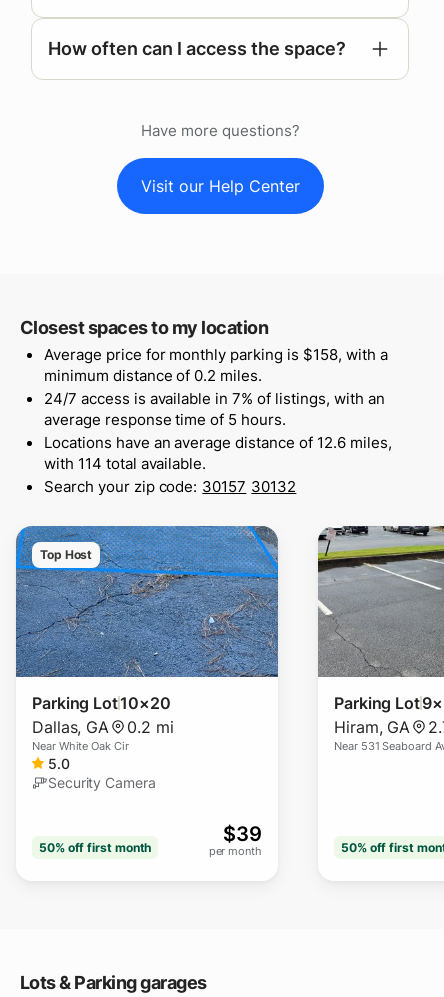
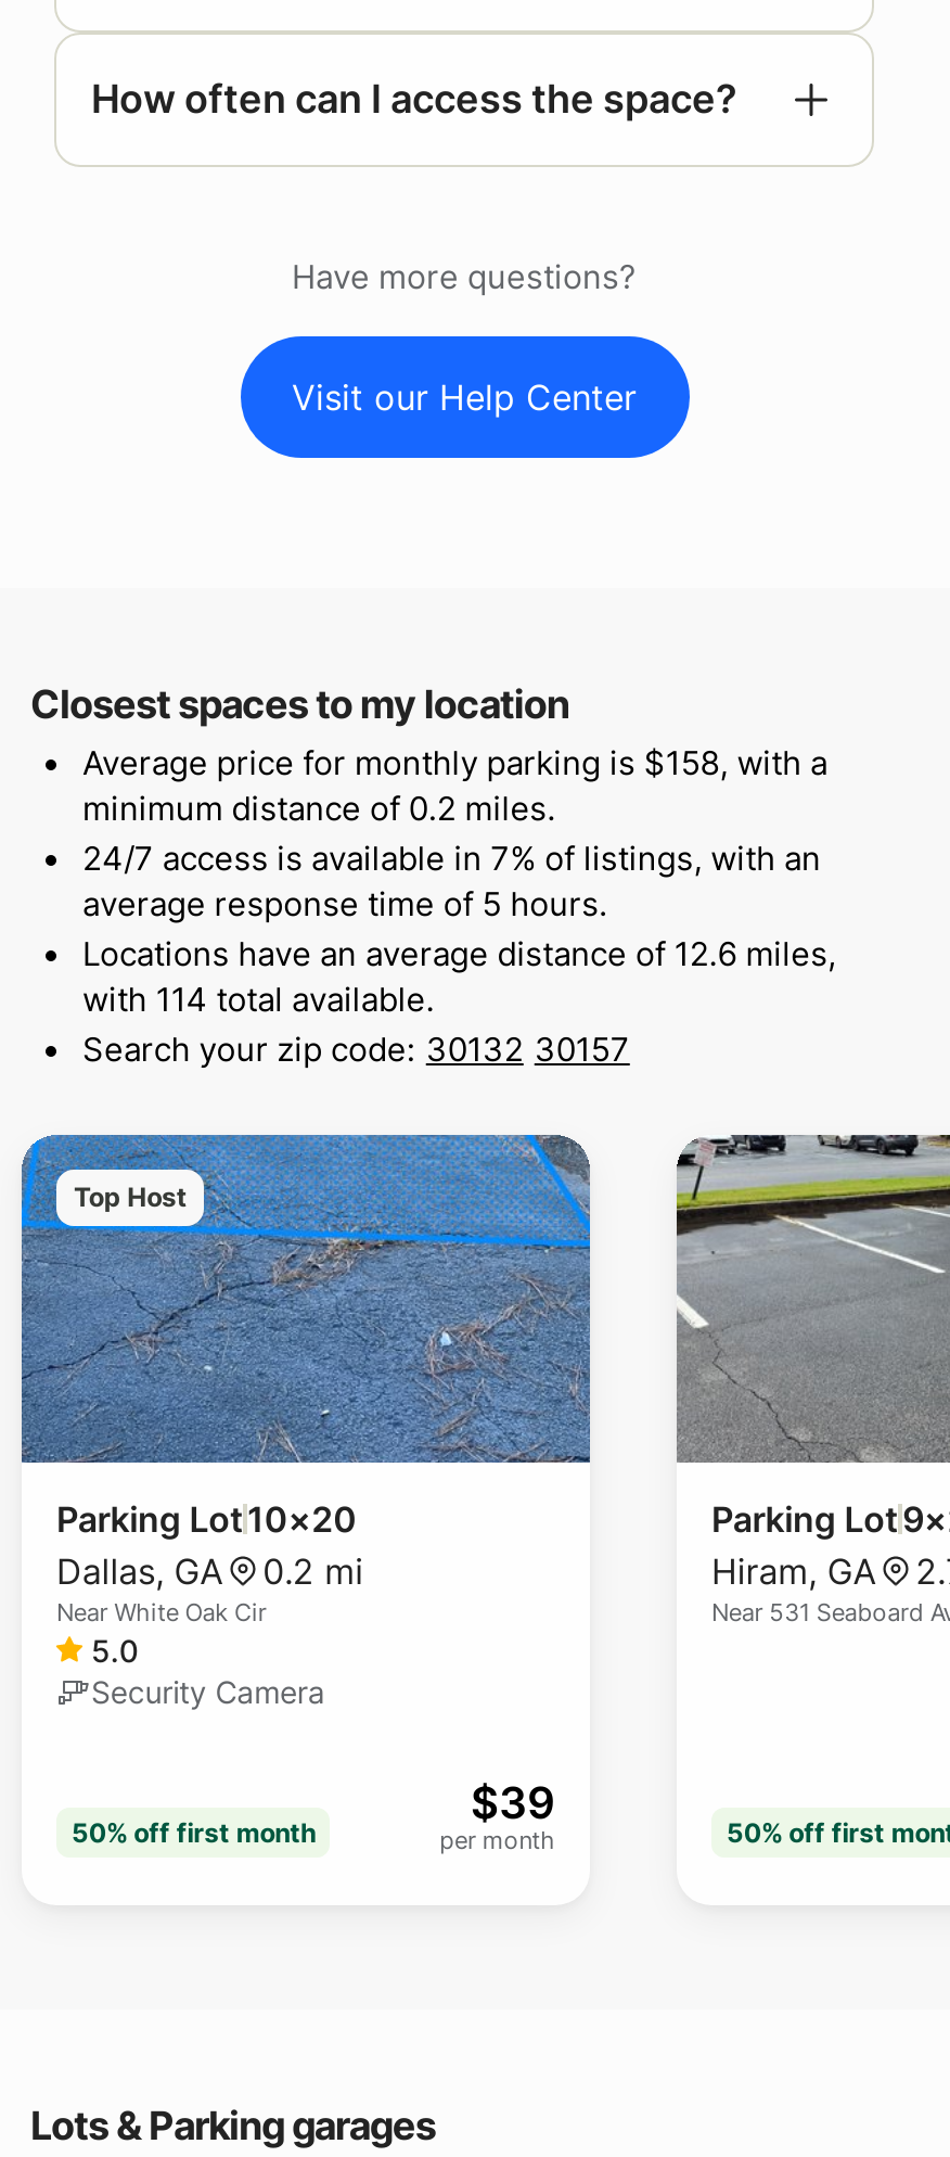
- Search your zip code: 30157 30132
+ Search your zip code: 30132 30157
